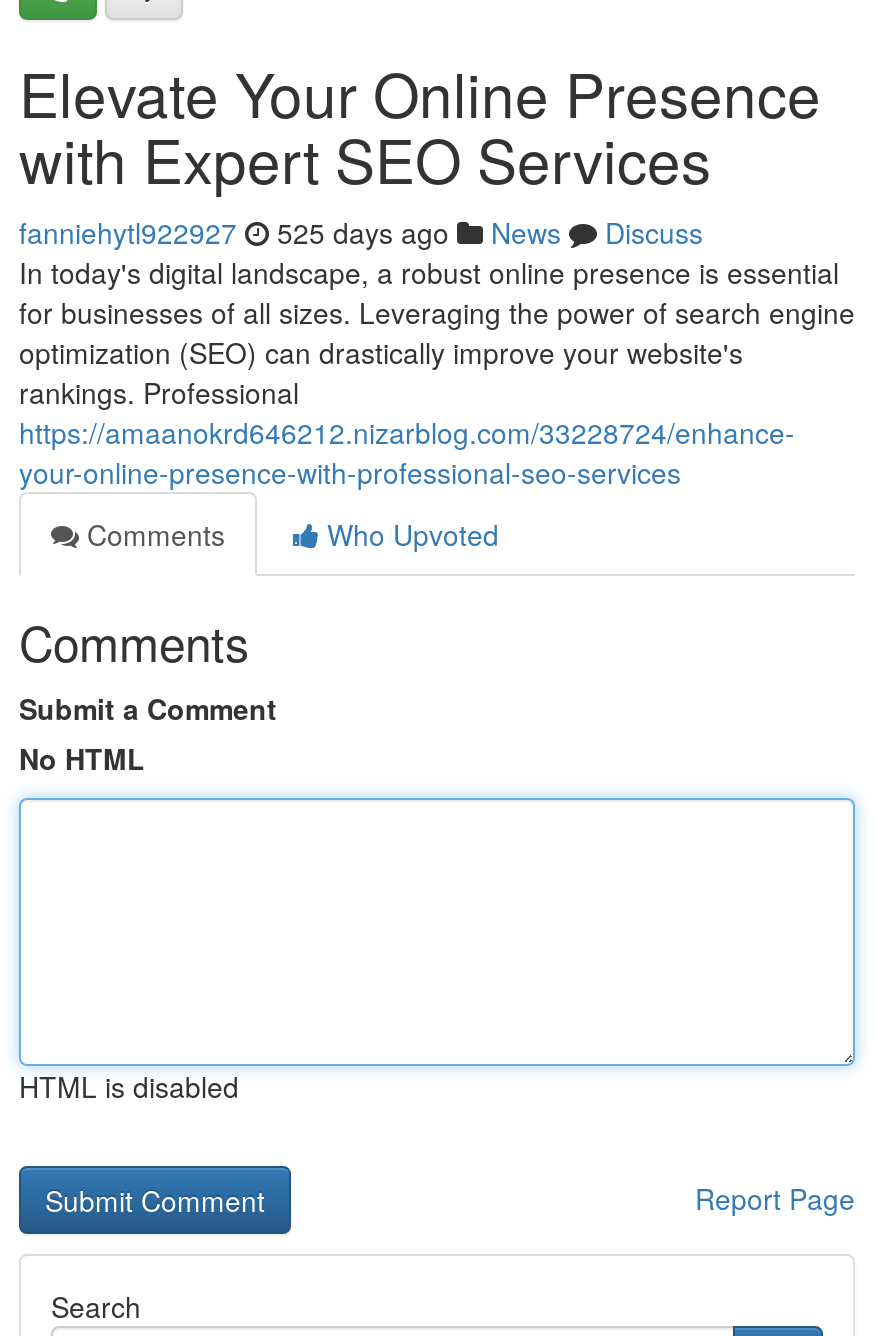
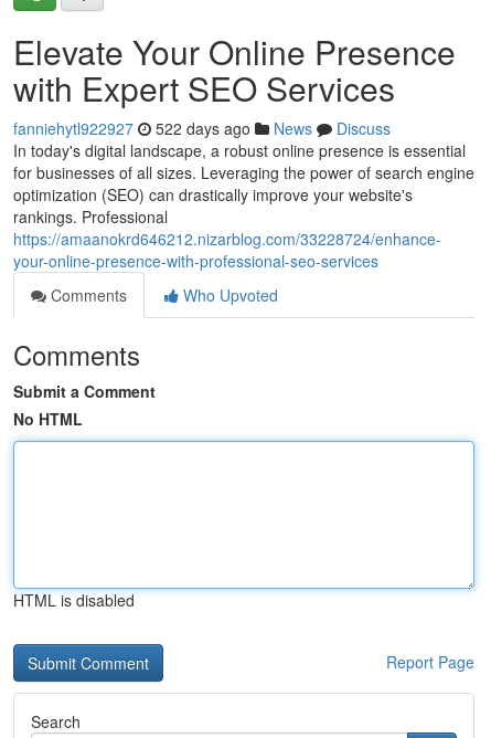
- fanniehytl922927 525 days ago News Discuss
+ fanniehytl922927 522 days ago News Discuss
